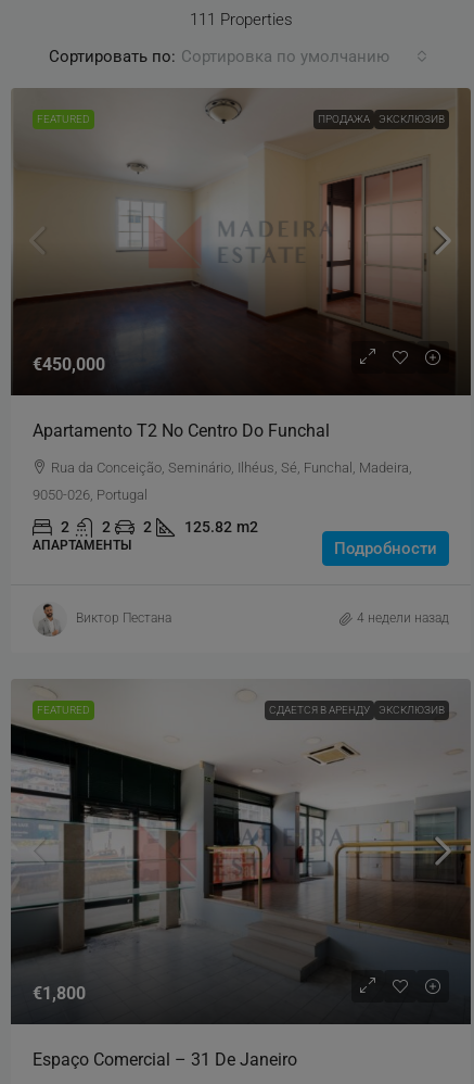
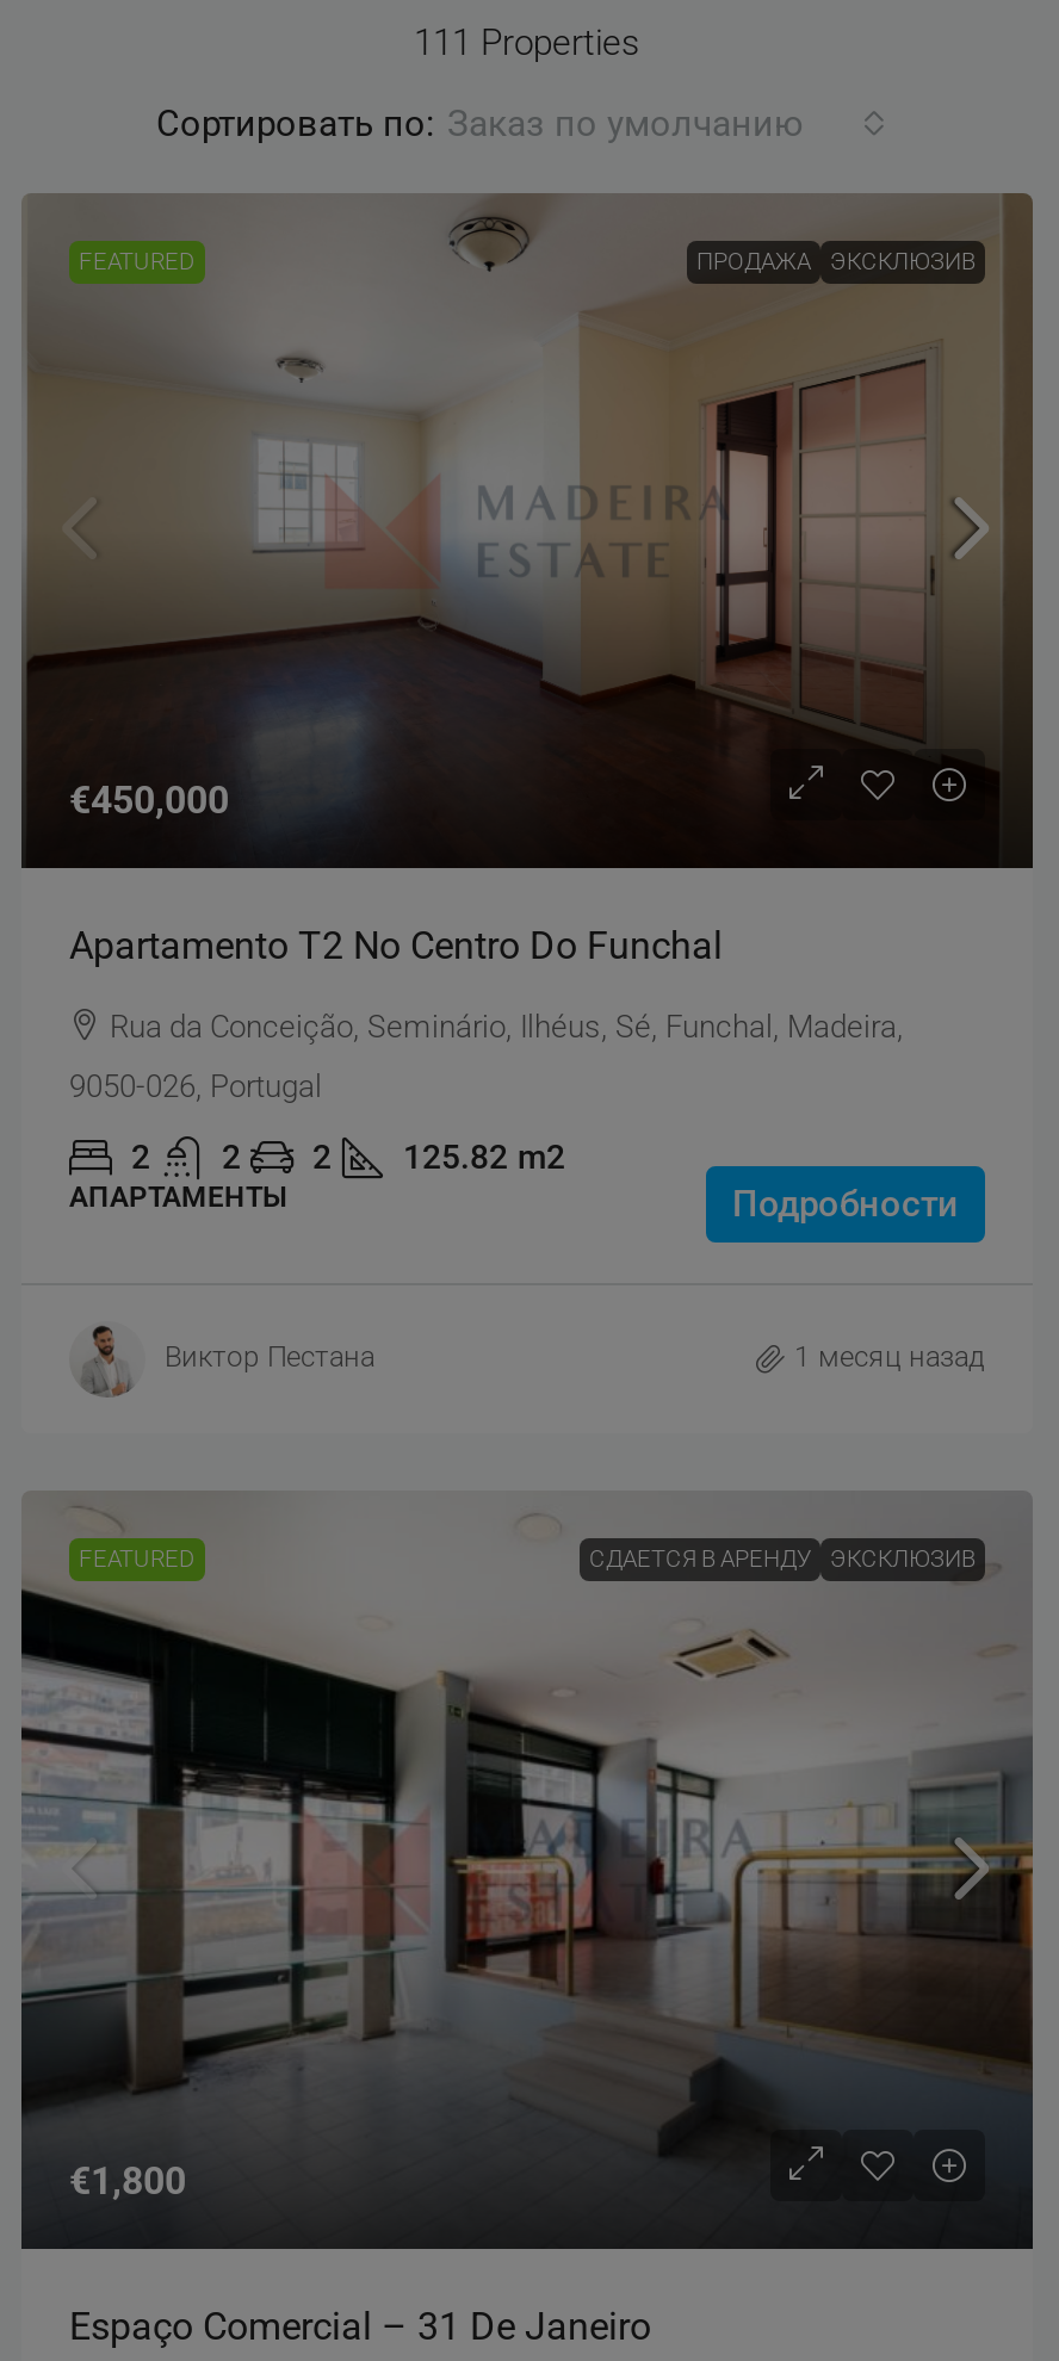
- Сортировать по: Сортировка по умолчанию
+ Сортировать по: Заказ по умолчанию

- 4 недели назад
+ 1 месяц назад
